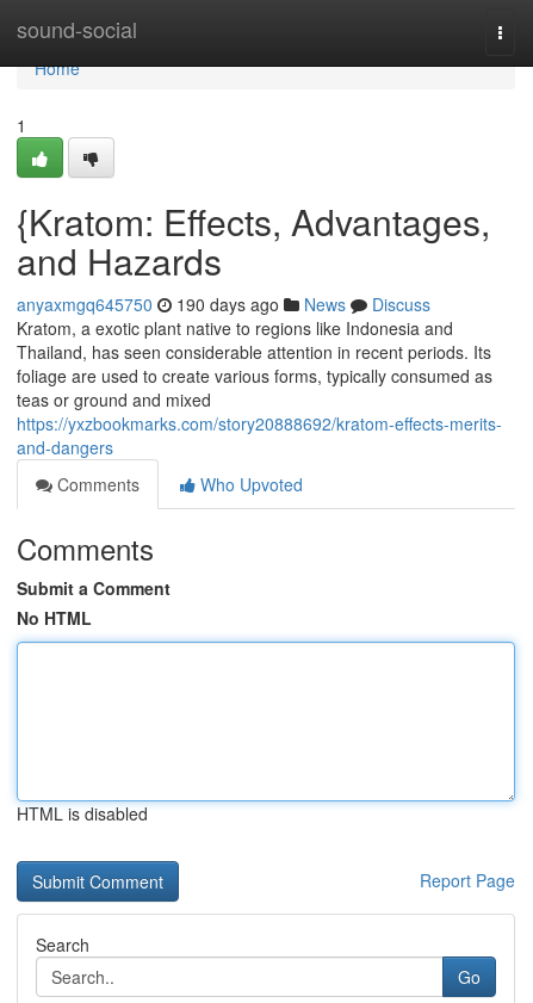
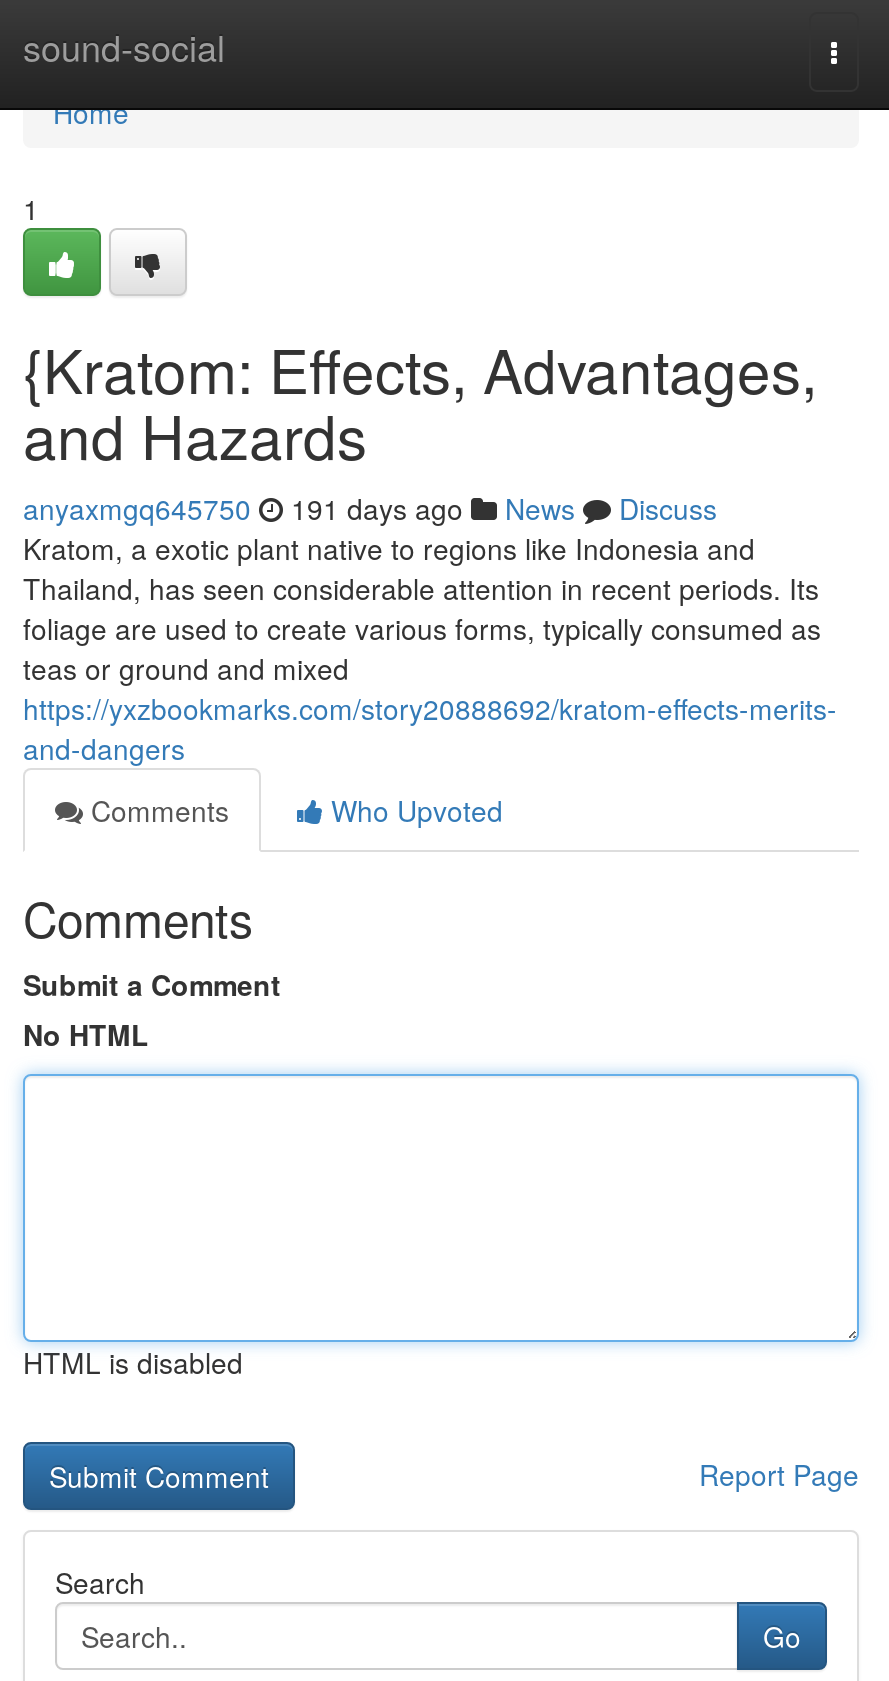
- anyaxmgq645750 190 days ago News Discuss
+ anyaxmgq645750 191 days ago News Discuss
